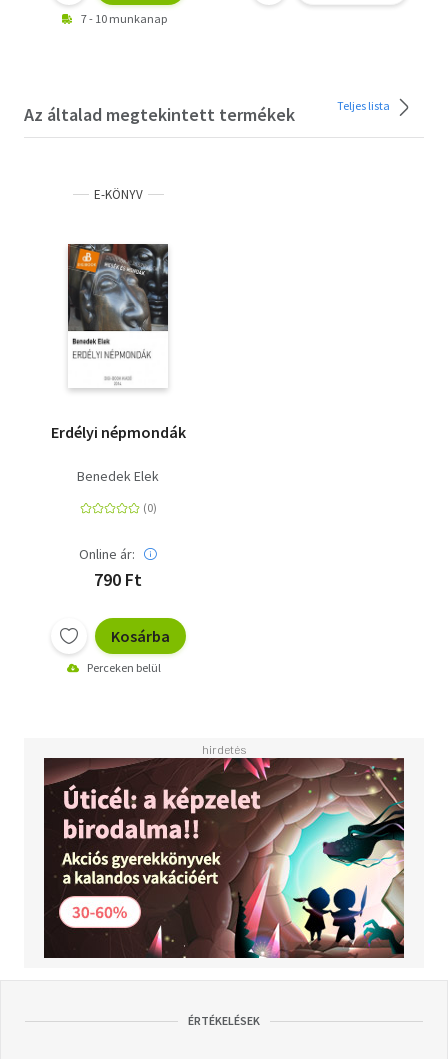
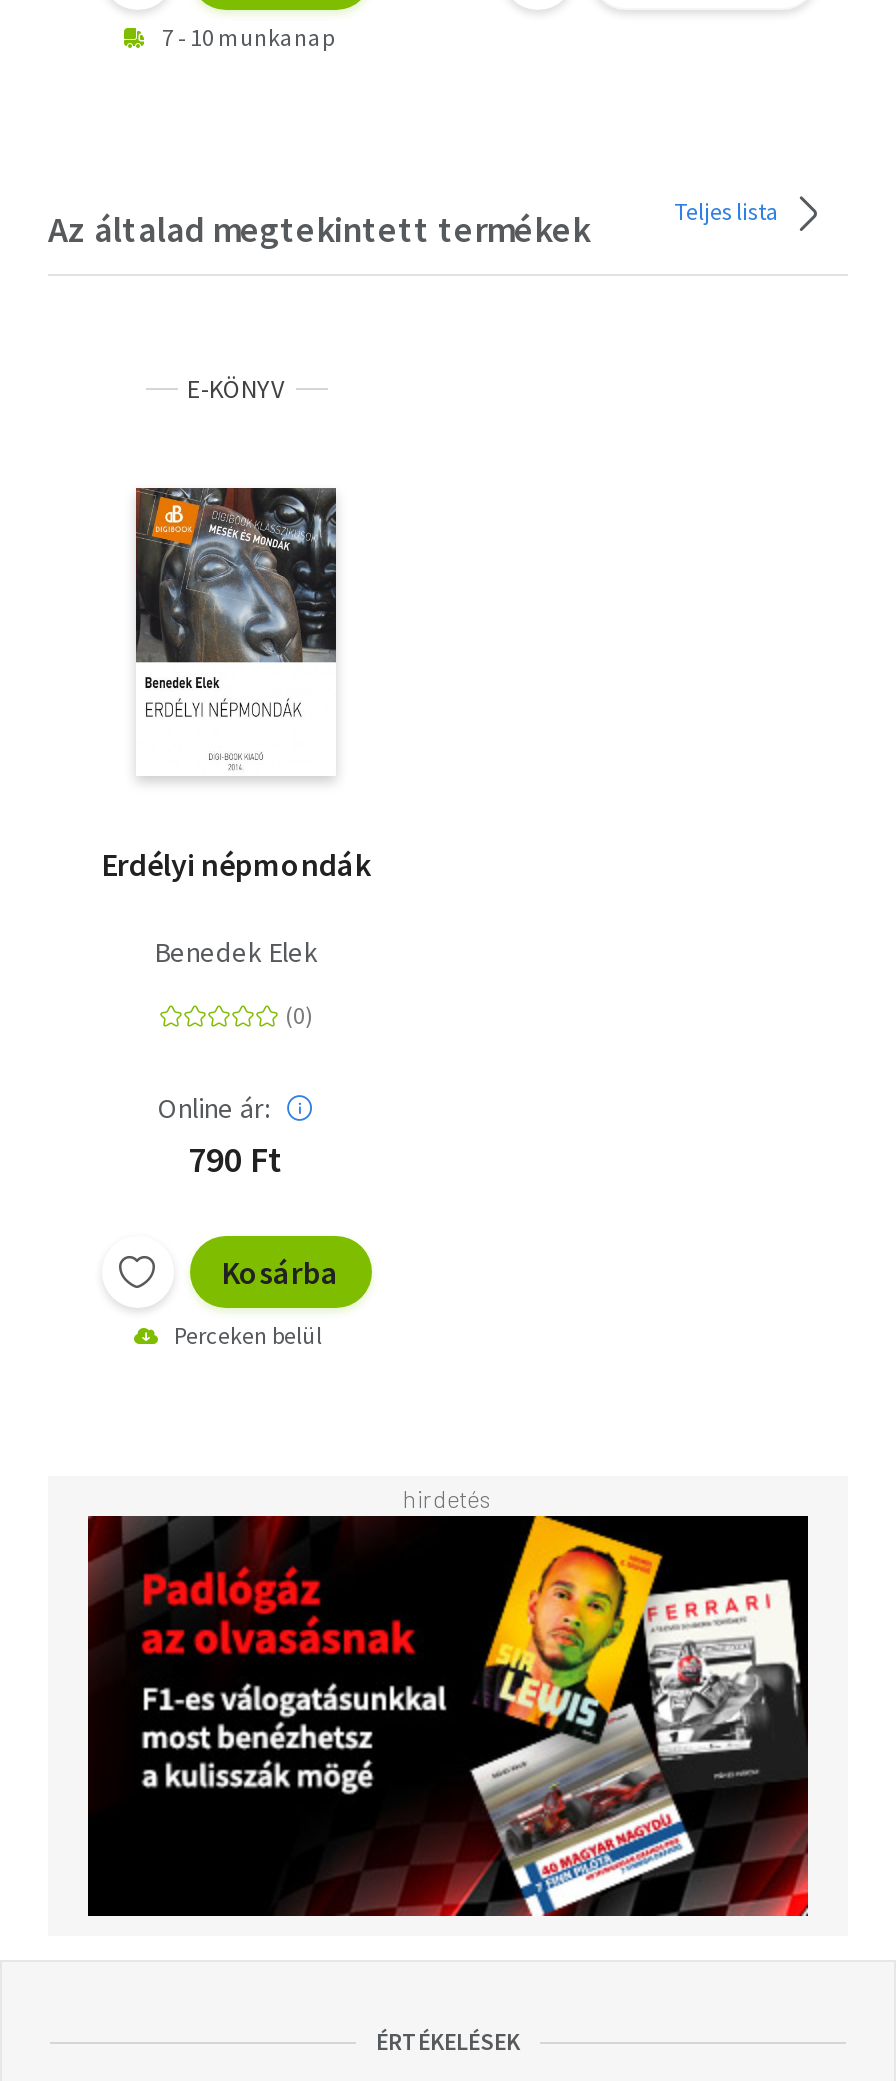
- [image]
+ [image]
